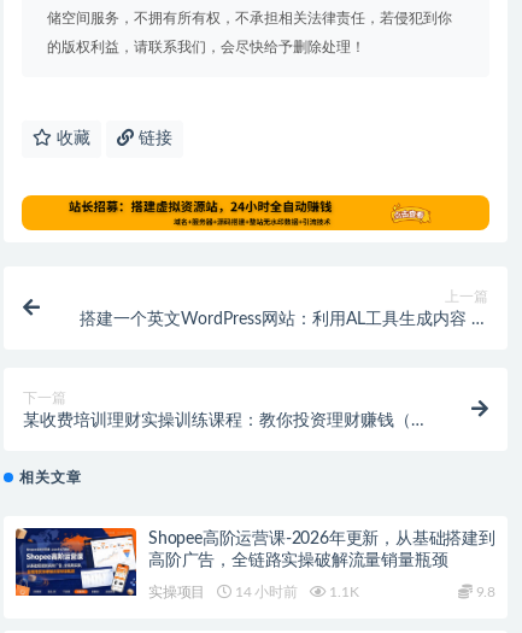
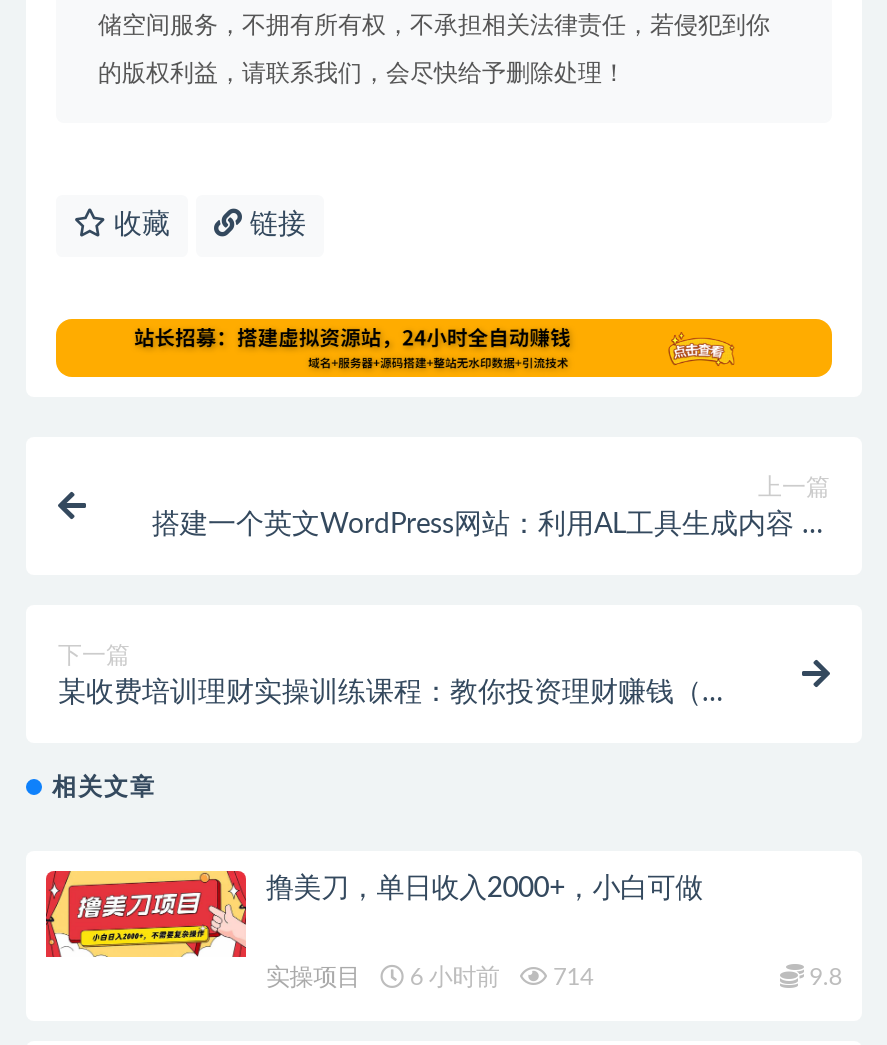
- [image]
- Shopee高阶运营课-2026年更新，从基础搭建到
- 高阶广告，全链路实操破解流量销量瓶颈
+ [image]
+ 撸美刀，单日收入2000+，小白可做

- 14 小时前
- 1.1K
+ 6 小时前
+ 714
